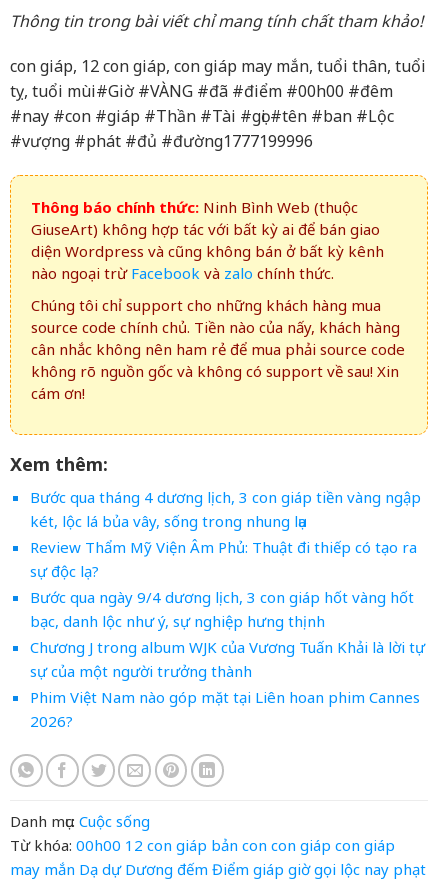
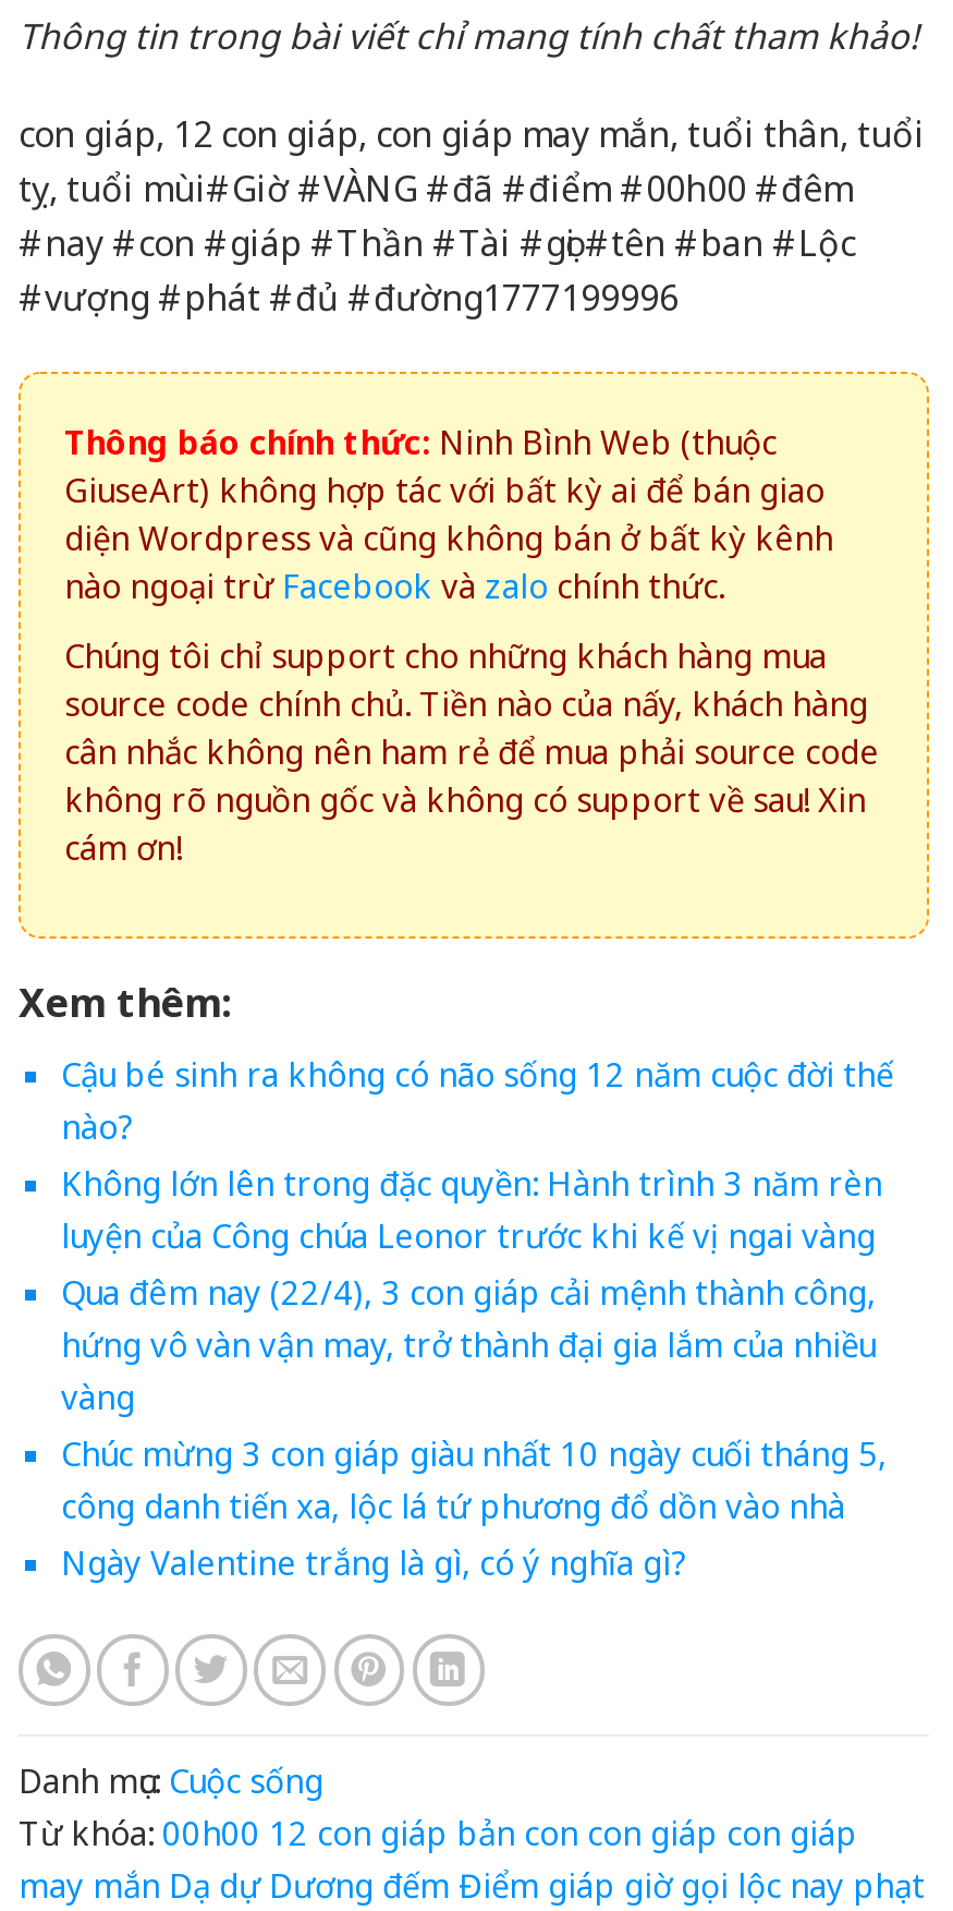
- Bước qua tháng 4 dương lịch, 3 con giáp tiền vàng ngập
- két, lộc lá bủa vây, sống trong nhung lụa
- Review Thẩm Mỹ Viện Âm Phủ: Thuật đi thiếp có tạo ra
- sự độc lạ?
- Bước qua ngày 9/4 dương lịch, 3 con giáp hốt vàng hốt
- bạc, danh lộc như ý, sự nghiệp hưng thịnh
- Chương J trong album WJK của Vương Tuấn Khải là lời tự
- sự của một người trưởng thành
- Phim Việt Nam nào góp mặt tại Liên hoan phim Cannes
- 2026?
+ Cậu bé sinh ra không có não sống 12 năm cuộc đời thế
+ nào?
+ Không lớn lên trong đặc quyền: Hành trình 3 năm rèn
+ luyện của Công chúa Leonor trước khi kế vị ngai vàng
+ Qua đêm nay (22/4), 3 con giáp cải mệnh thành công,
+ hứng vô vàn vận may, trở thành đại gia lắm của nhiều
+ vàng
+ Chúc mừng 3 con giáp giàu nhất 10 ngày cuối tháng 5,
+ công danh tiến xa, lộc lá tứ phương đổ dồn vào nhà
+ Ngày Valentine trắng là gì, có ý nghĩa gì?
